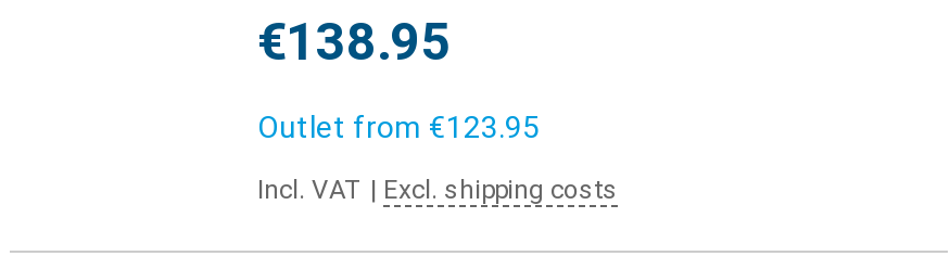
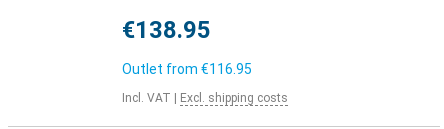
- Outlet from €123.95
+ Outlet from €116.95
